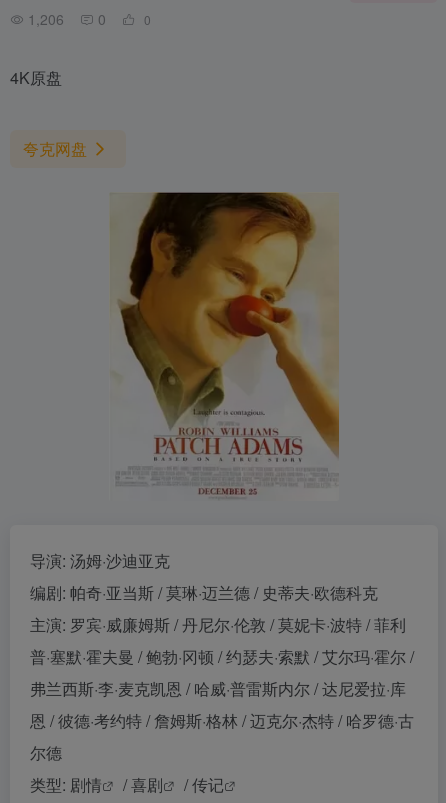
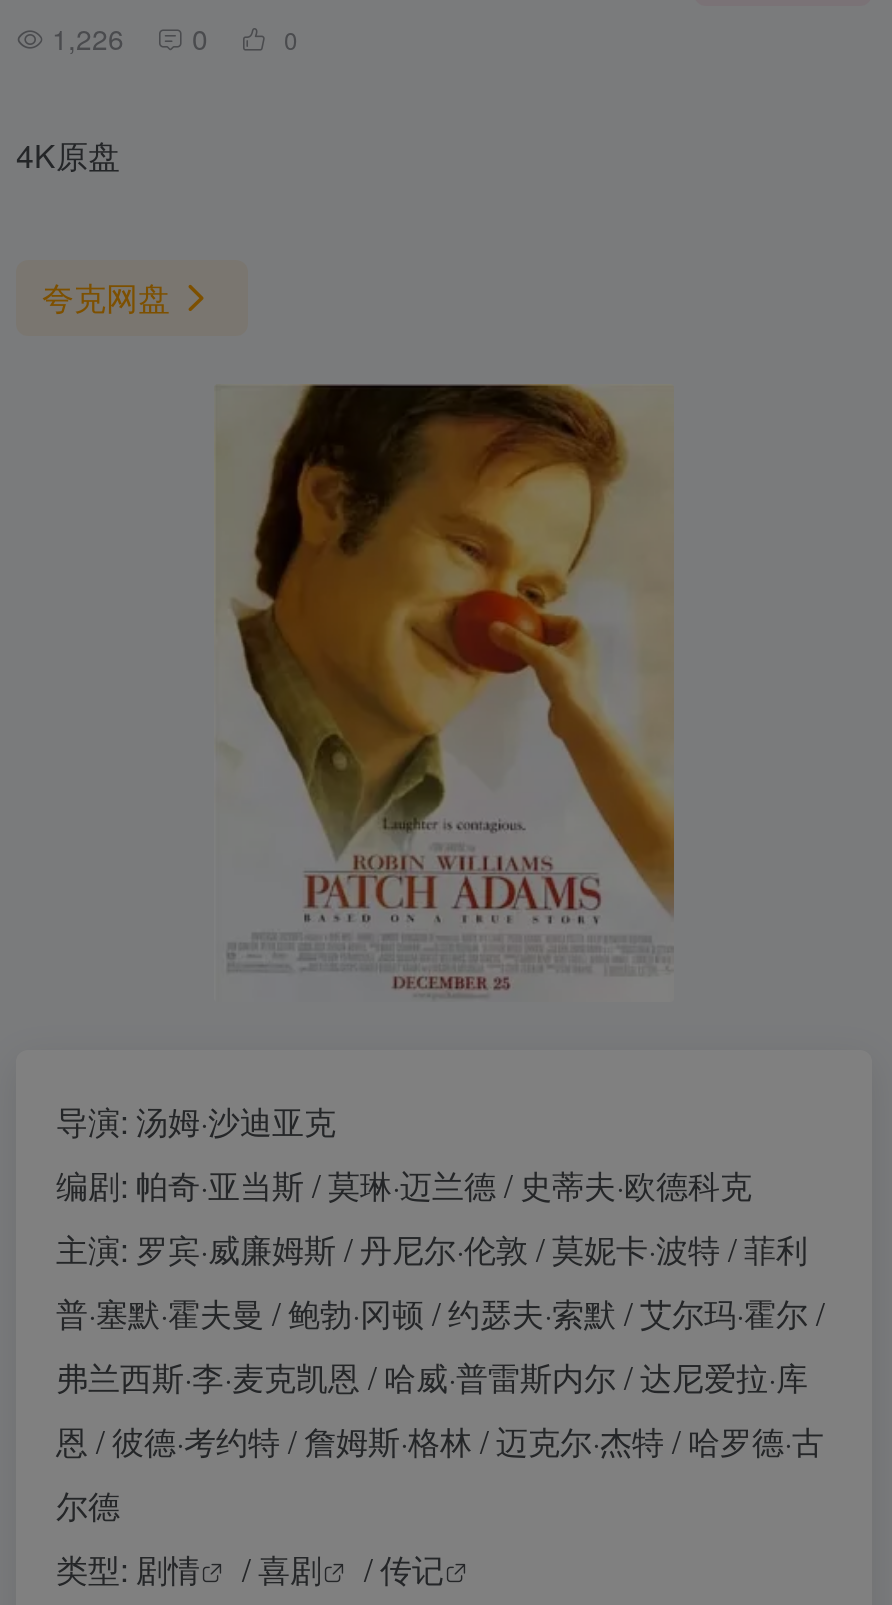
- 1,206 0
+ 1,226 0
